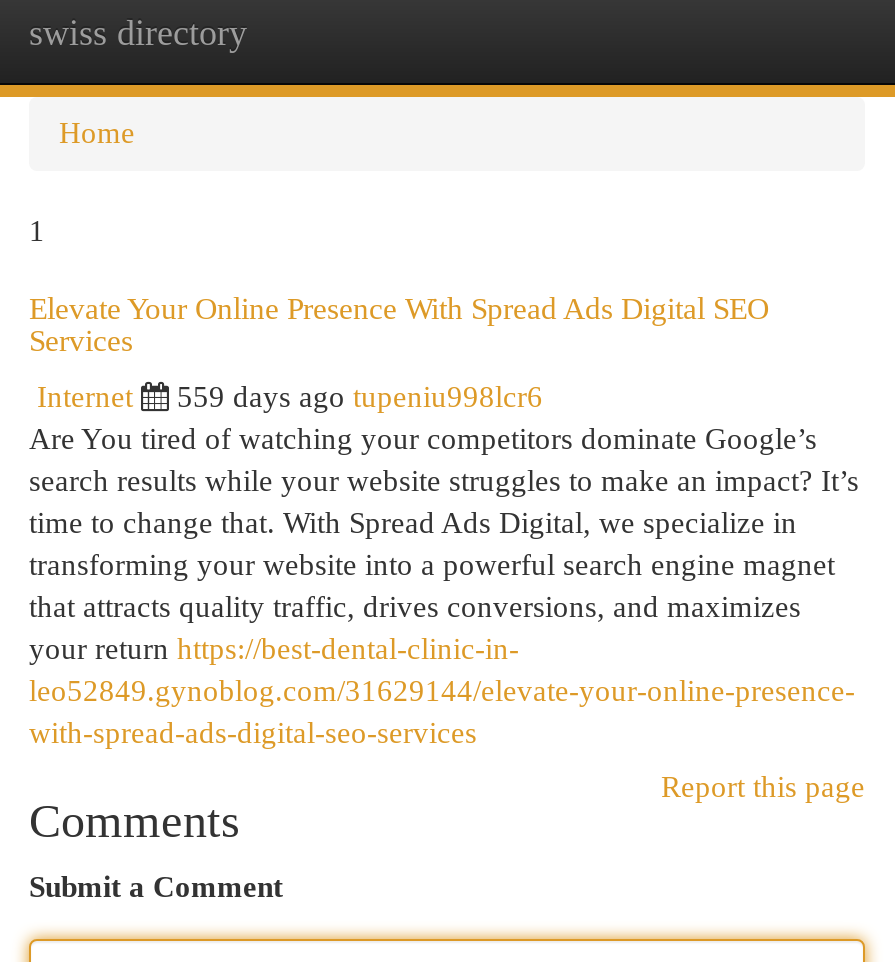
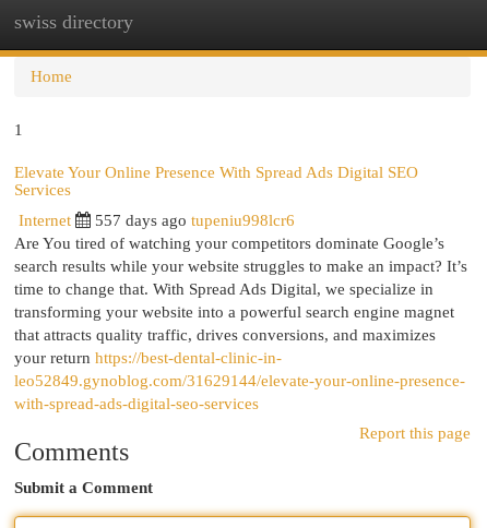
- 559 days ago tupeniu998lcr6
+ 557 days ago tupeniu998lcr6
